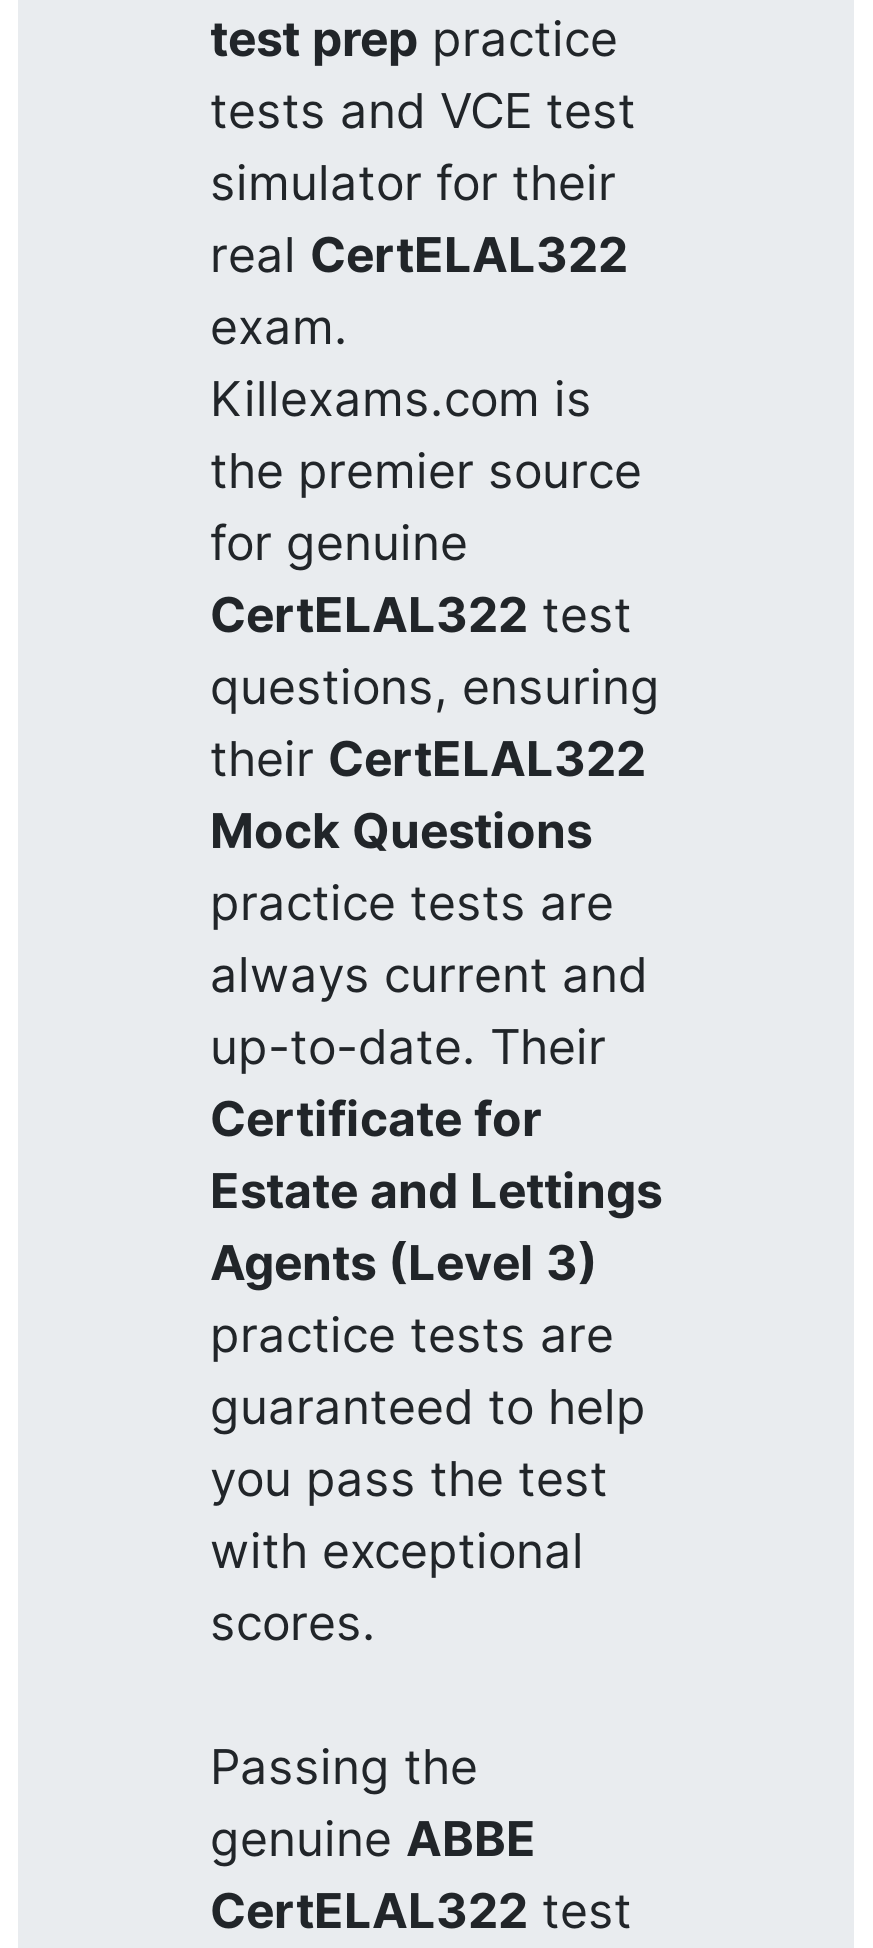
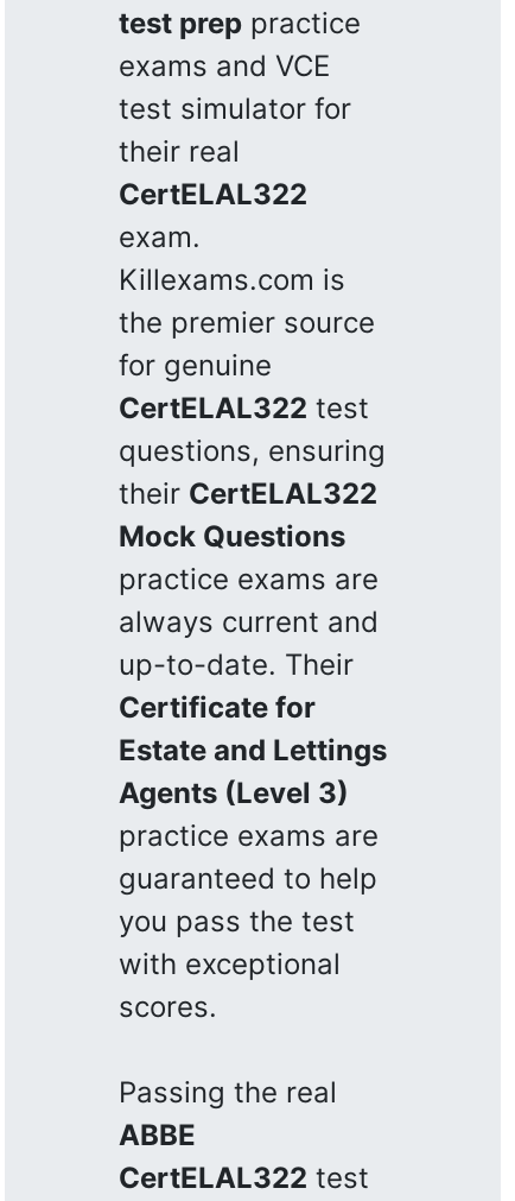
- tests and VCE test
- simulator for their
- real CertELAL322
+ exams and VCE
+ test simulator for
+ their real
+ CertELAL322

- practice tests are
+ practice exams are

- practice tests are
+ practice exams are

- Passing the
- genuine ABBE
+ Passing the real
+ ABBE
